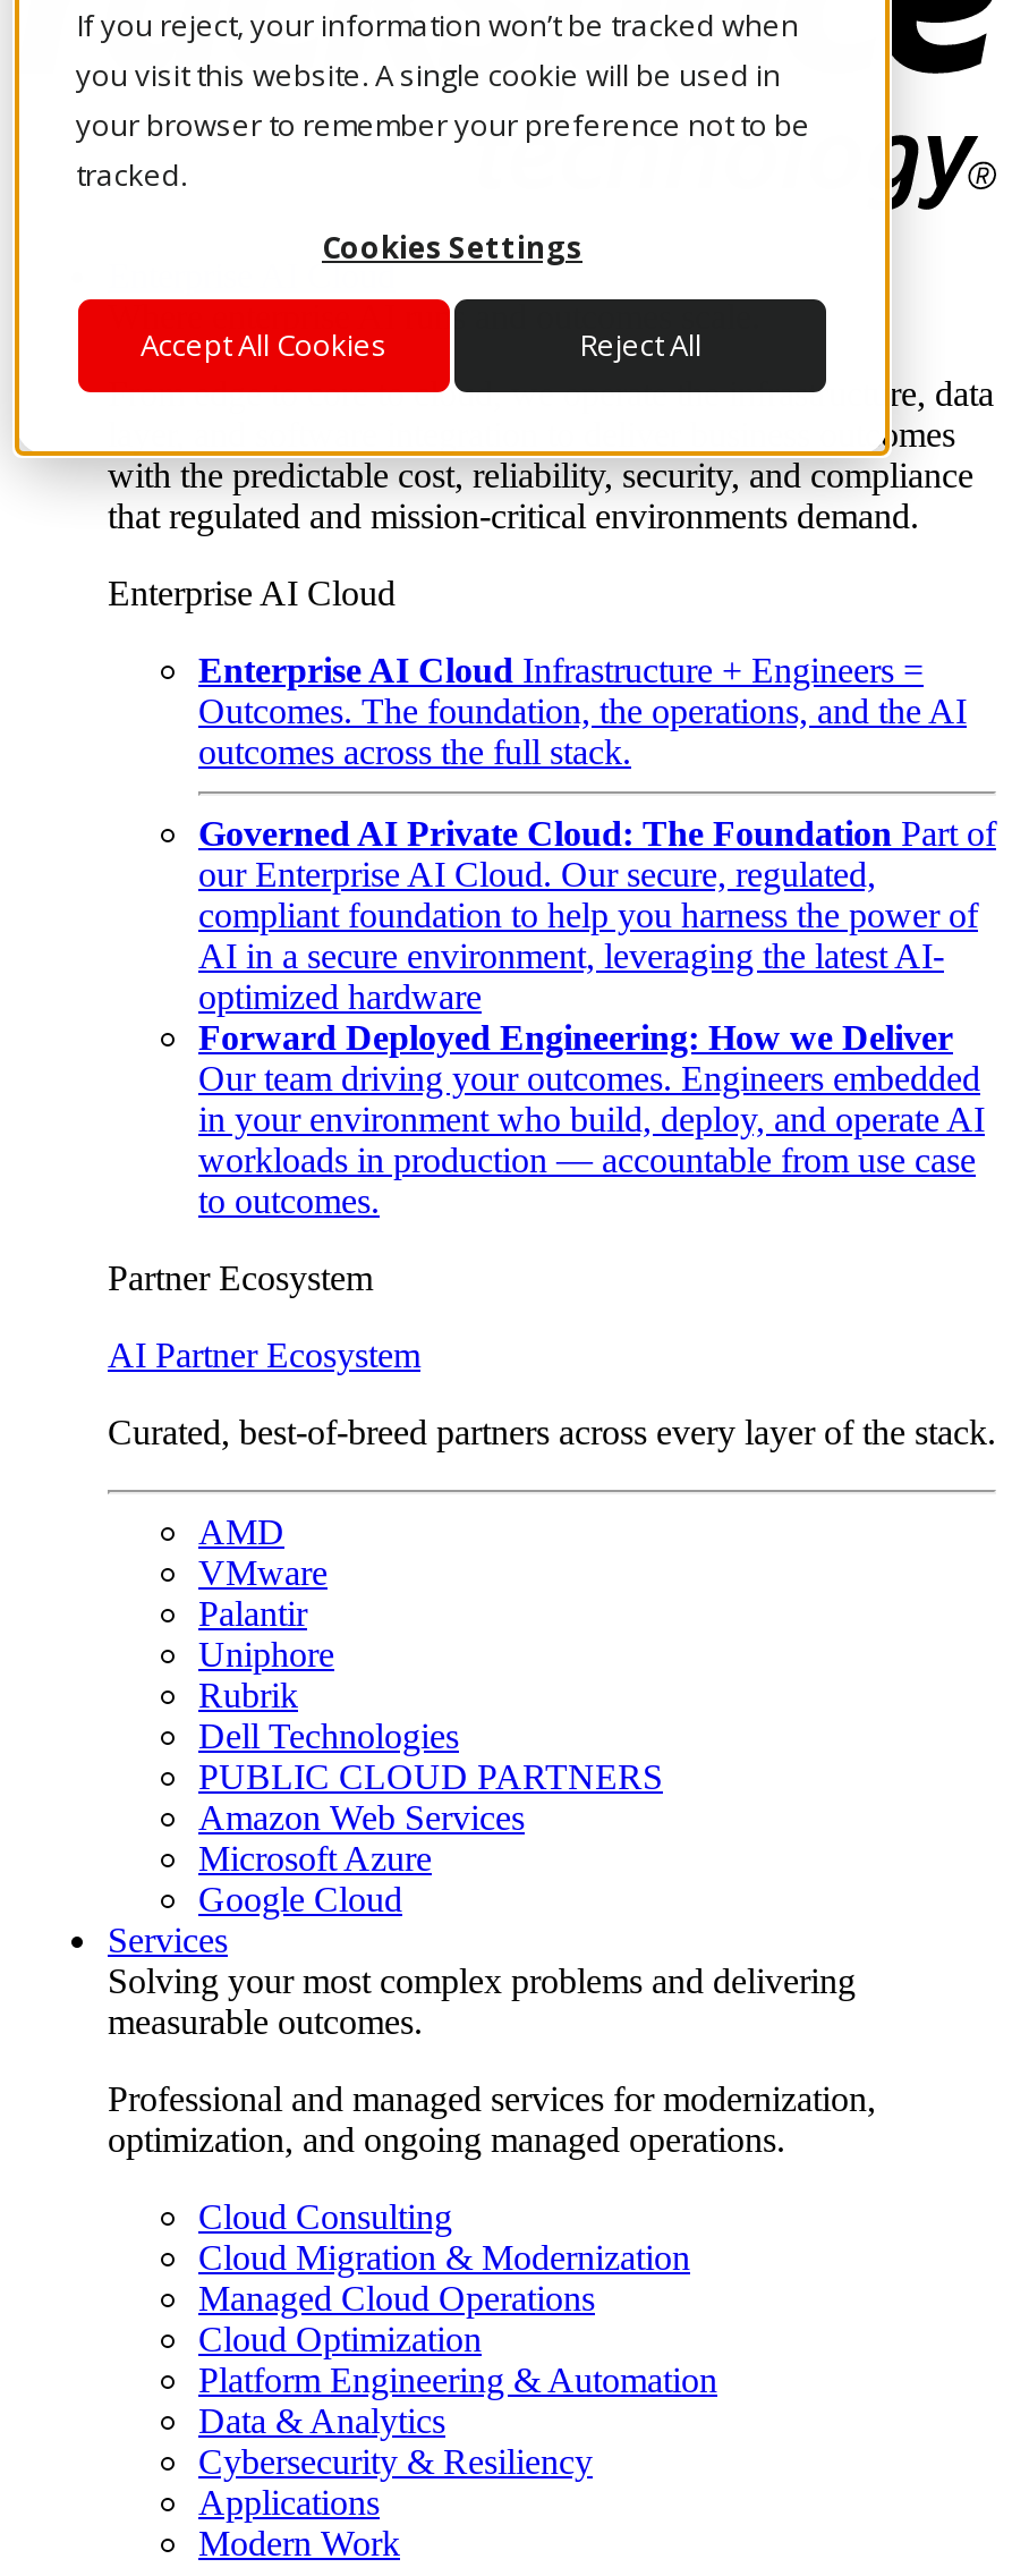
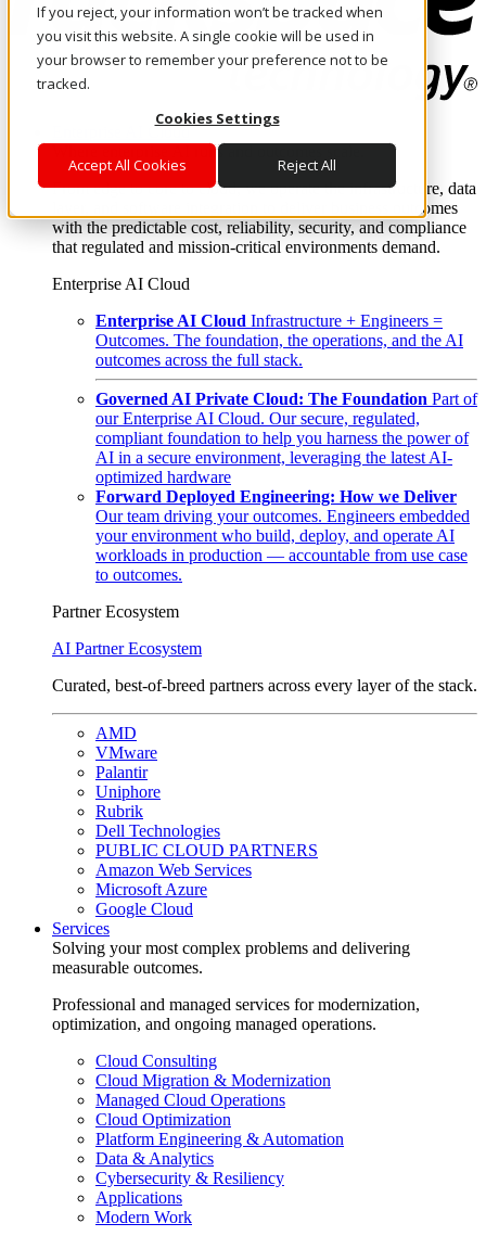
- in your environment who build, deploy, and operate AI
+ your environment who build, deploy, and operate AI
